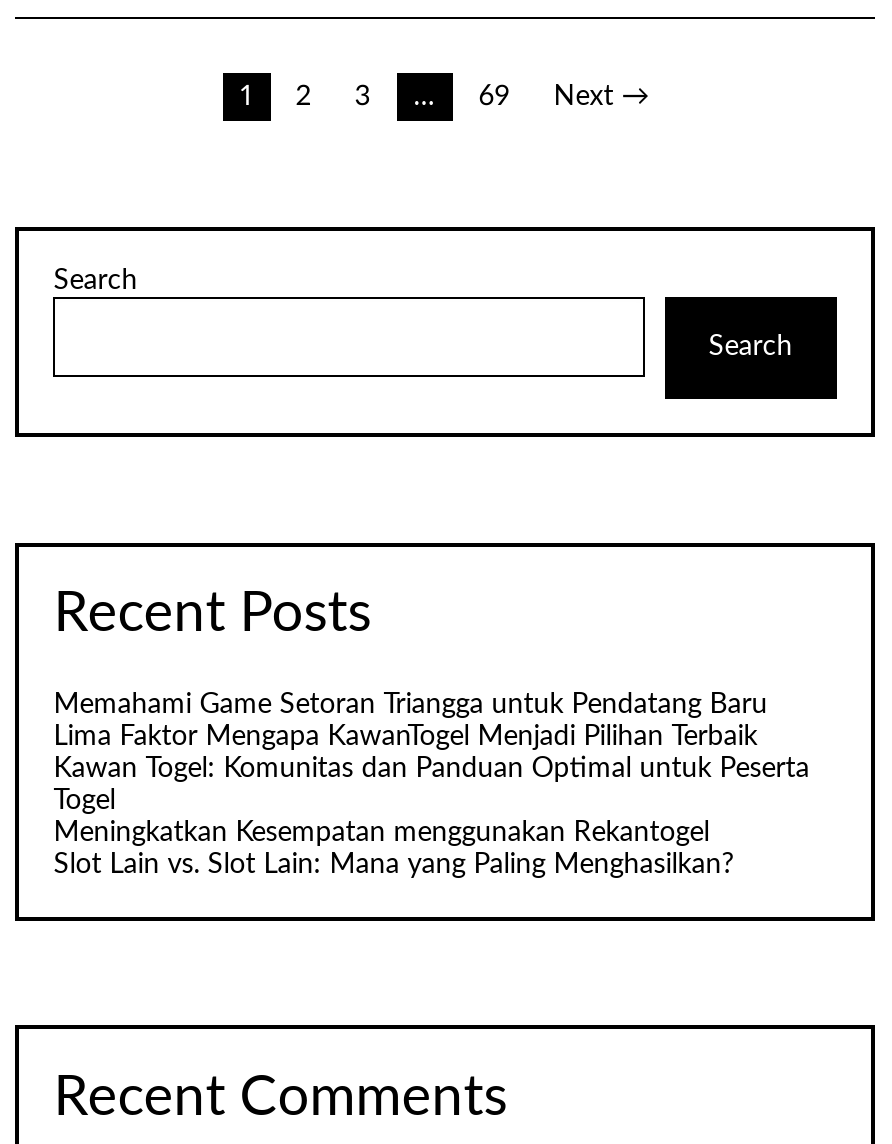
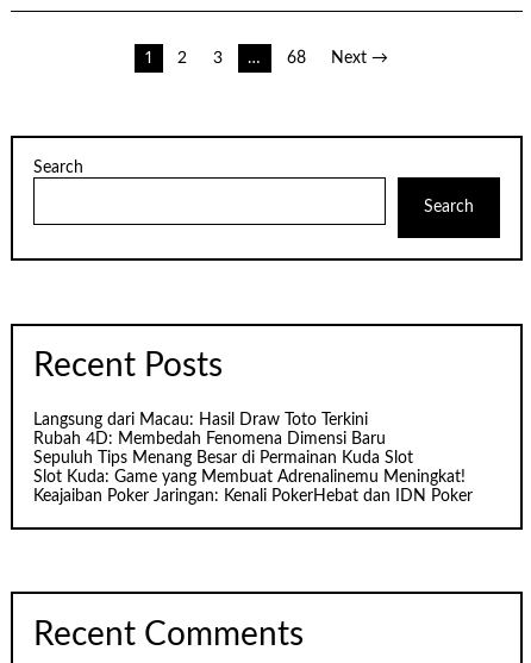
- 69
+ 68

- Memahami Game Setoran Triangga untuk Pendatang Baru
- Lima Faktor Mengapa KawanTogel Menjadi Pilihan Terbaik
- Kawan Togel: Komunitas dan Panduan Optimal untuk Peserta
- Togel
- Meningkatkan Kesempatan menggunakan Rekantogel
- Slot Lain vs. Slot Lain: Mana yang Paling Menghasilkan?
+ Langsung dari Macau: Hasil Draw Toto Terkini
+ Rubah 4D: Membedah Fenomena Dimensi Baru
+ Sepuluh Tips Menang Besar di Permainan Kuda Slot
+ Slot Kuda: Game yang Membuat Adrenalinemu Meningkat!
+ Keajaiban Poker Jaringan: Kenali PokerHebat dan IDN Poker
